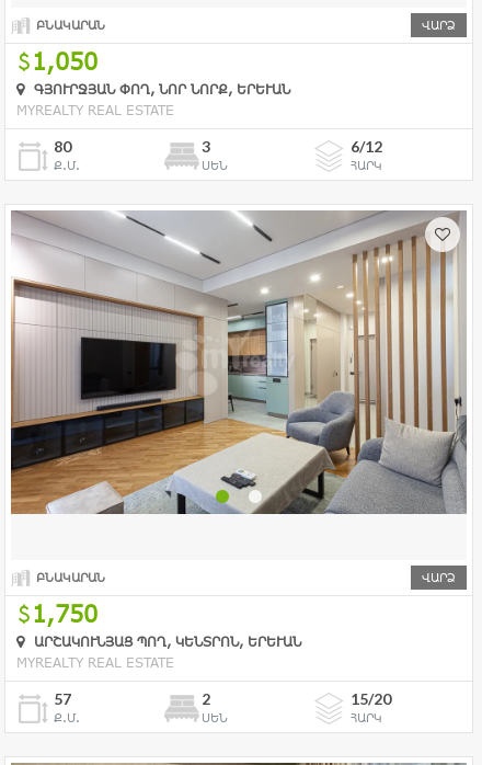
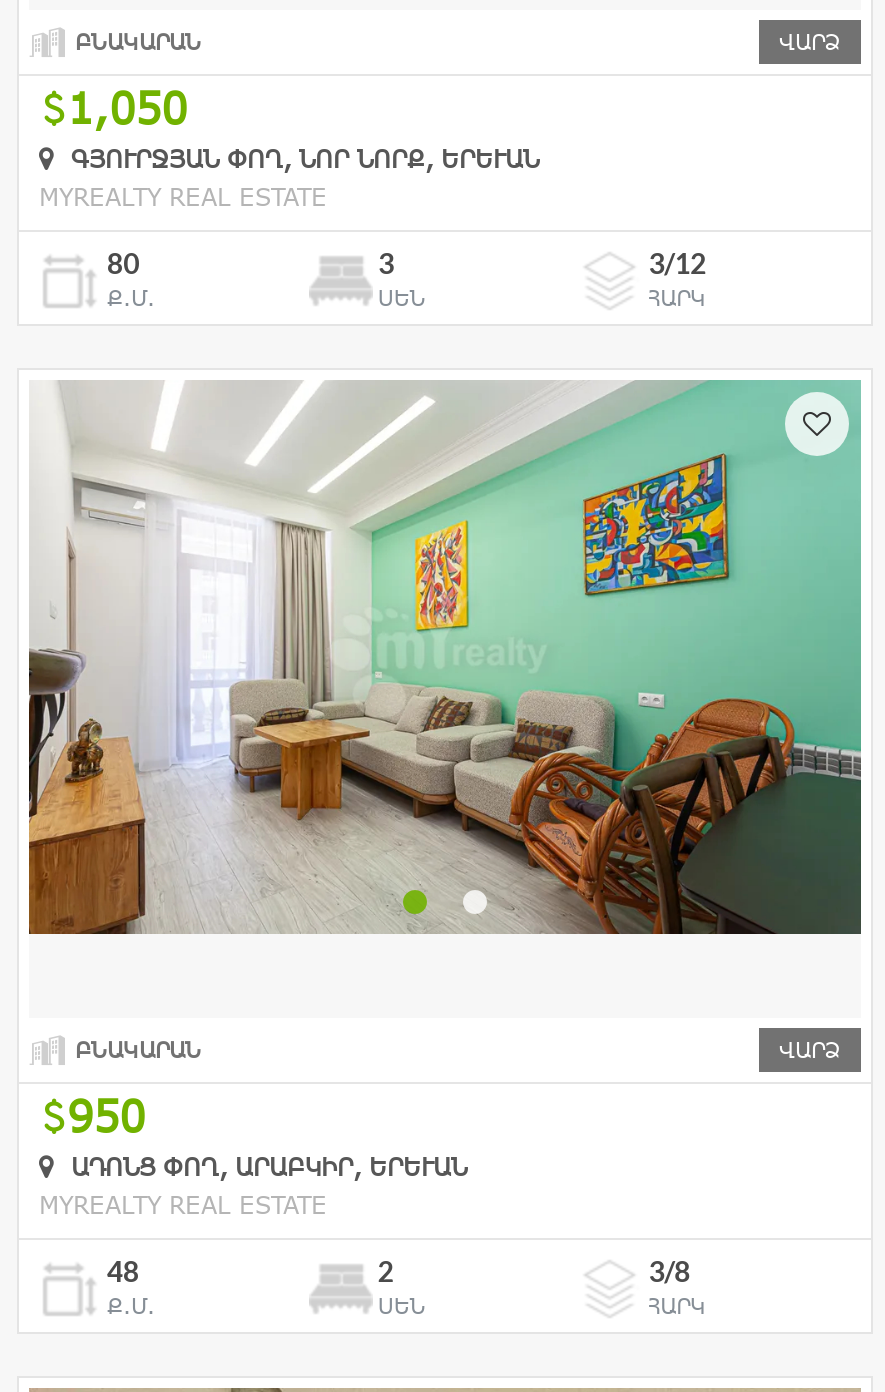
- 6/12
+ 3/12

- [image]
+ [image]

- 1,750
+ 950

- ԱՐՇԱԿՈՒՆՅԱՑ ՊՈՂ, ԿԵՆՏՐՈՆ, ԵՐԵՒԱՆ
+ ԱԴՈՆՑ ՓՈՂ, ԱՐԱԲԿԻՐ, ԵՐԵՒԱՆ

- 57
+ 48

- 15/20
+ 3/8
